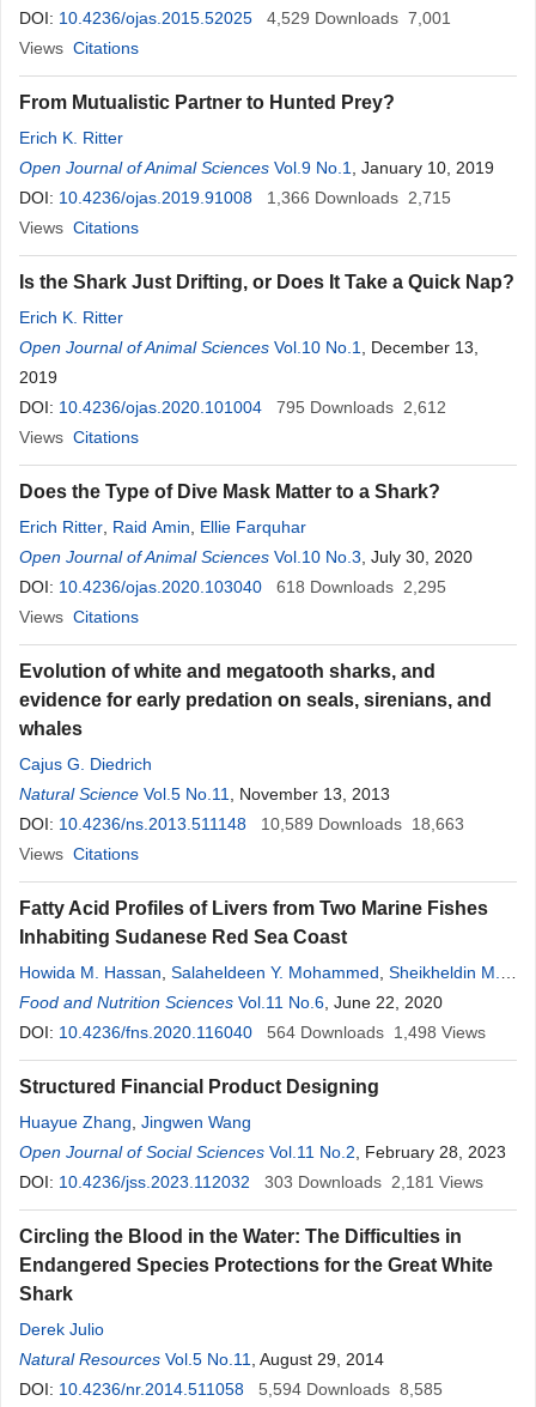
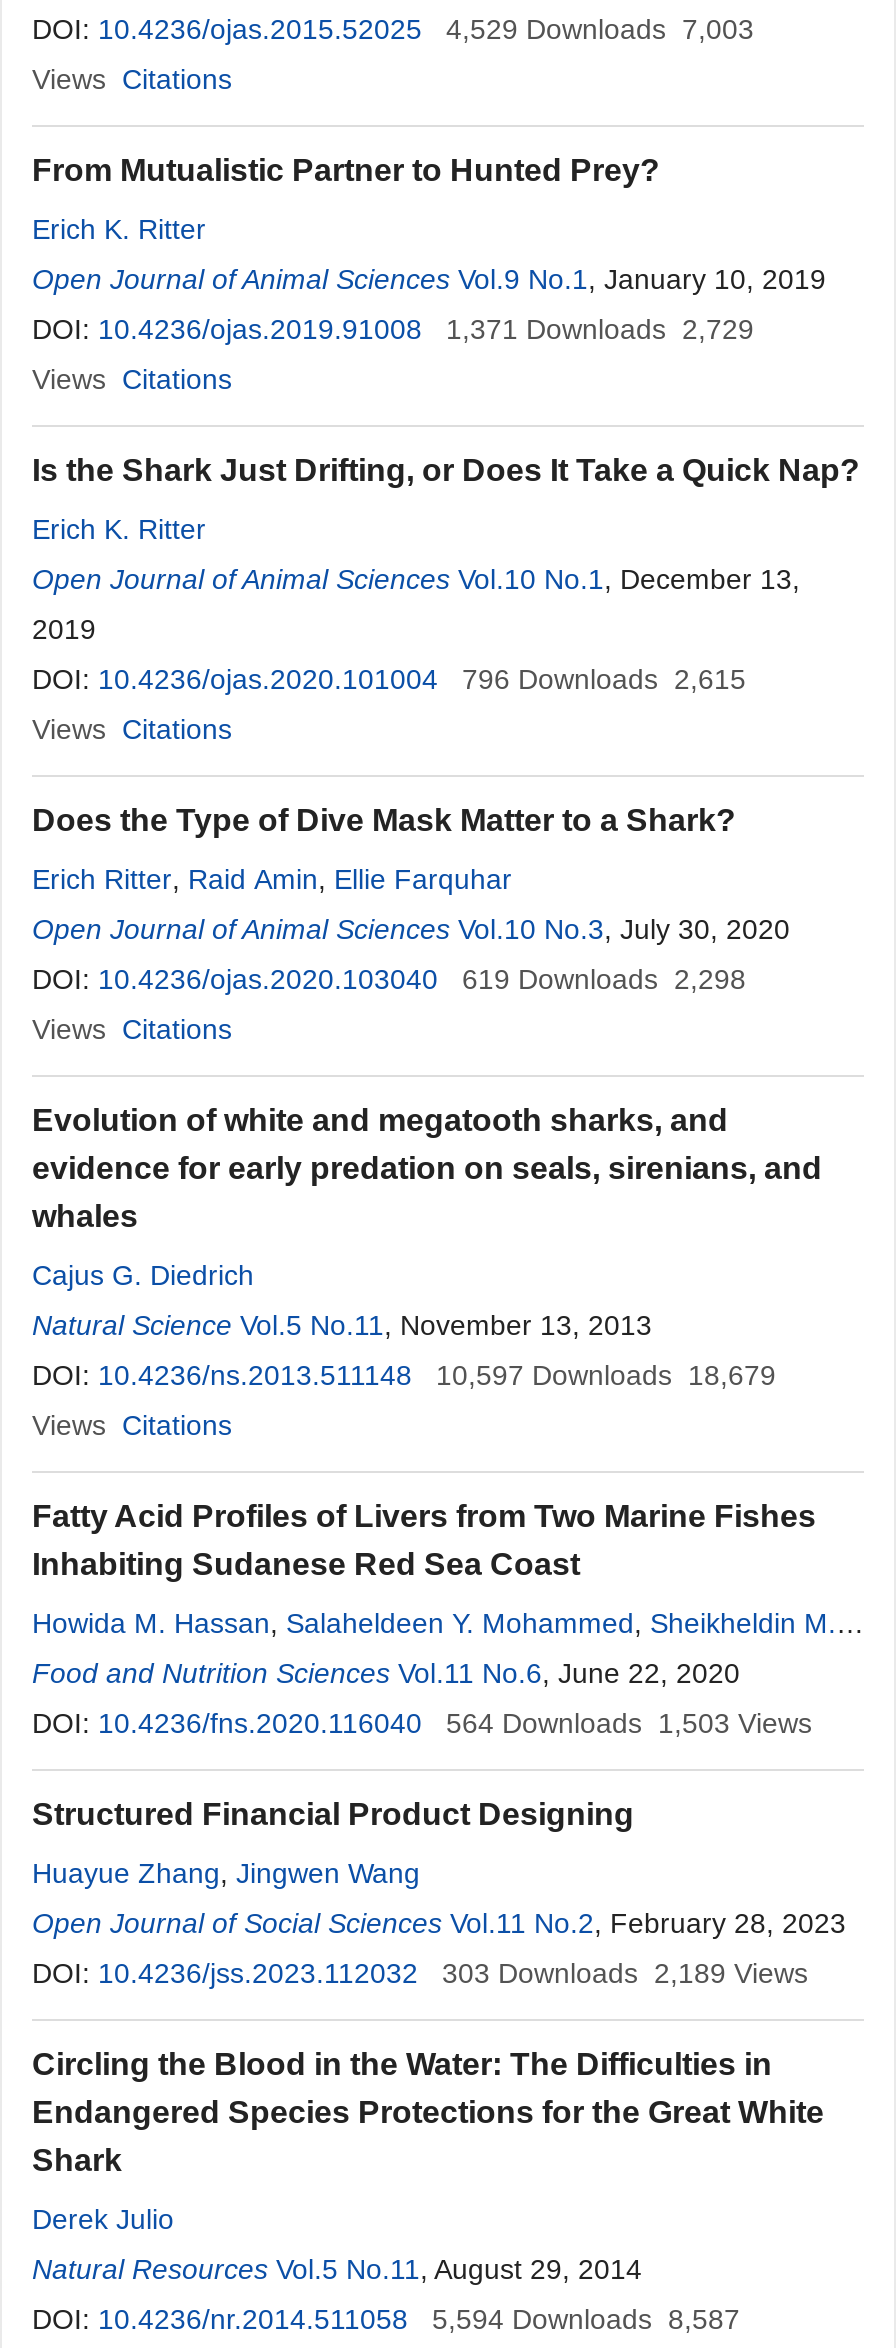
- DOI: 10.4236/ojas.2015.52025 4,529 Downloads 7,001
+ DOI: 10.4236/ojas.2015.52025 4,529 Downloads 7,003

- DOI: 10.4236/ojas.2019.91008 1,366 Downloads 2,715
+ DOI: 10.4236/ojas.2019.91008 1,371 Downloads 2,729

- DOI: 10.4236/ojas.2020.101004 795 Downloads 2,612
+ DOI: 10.4236/ojas.2020.101004 796 Downloads 2,615

- DOI: 10.4236/ojas.2020.103040 618 Downloads 2,295
+ DOI: 10.4236/ojas.2020.103040 619 Downloads 2,298

- DOI: 10.4236/ns.2013.511148 10,589 Downloads 18,663
+ DOI: 10.4236/ns.2013.511148 10,597 Downloads 18,679

- 564 Downloads 1,498 Views
+ 564 Downloads 1,503 Views

- 303 Downloads 2,181 Views
+ 303 Downloads 2,189 Views

- DOI: 10.4236/nr.2014.511058 5,594 Downloads 8,585
+ DOI: 10.4236/nr.2014.511058 5,594 Downloads 8,587
